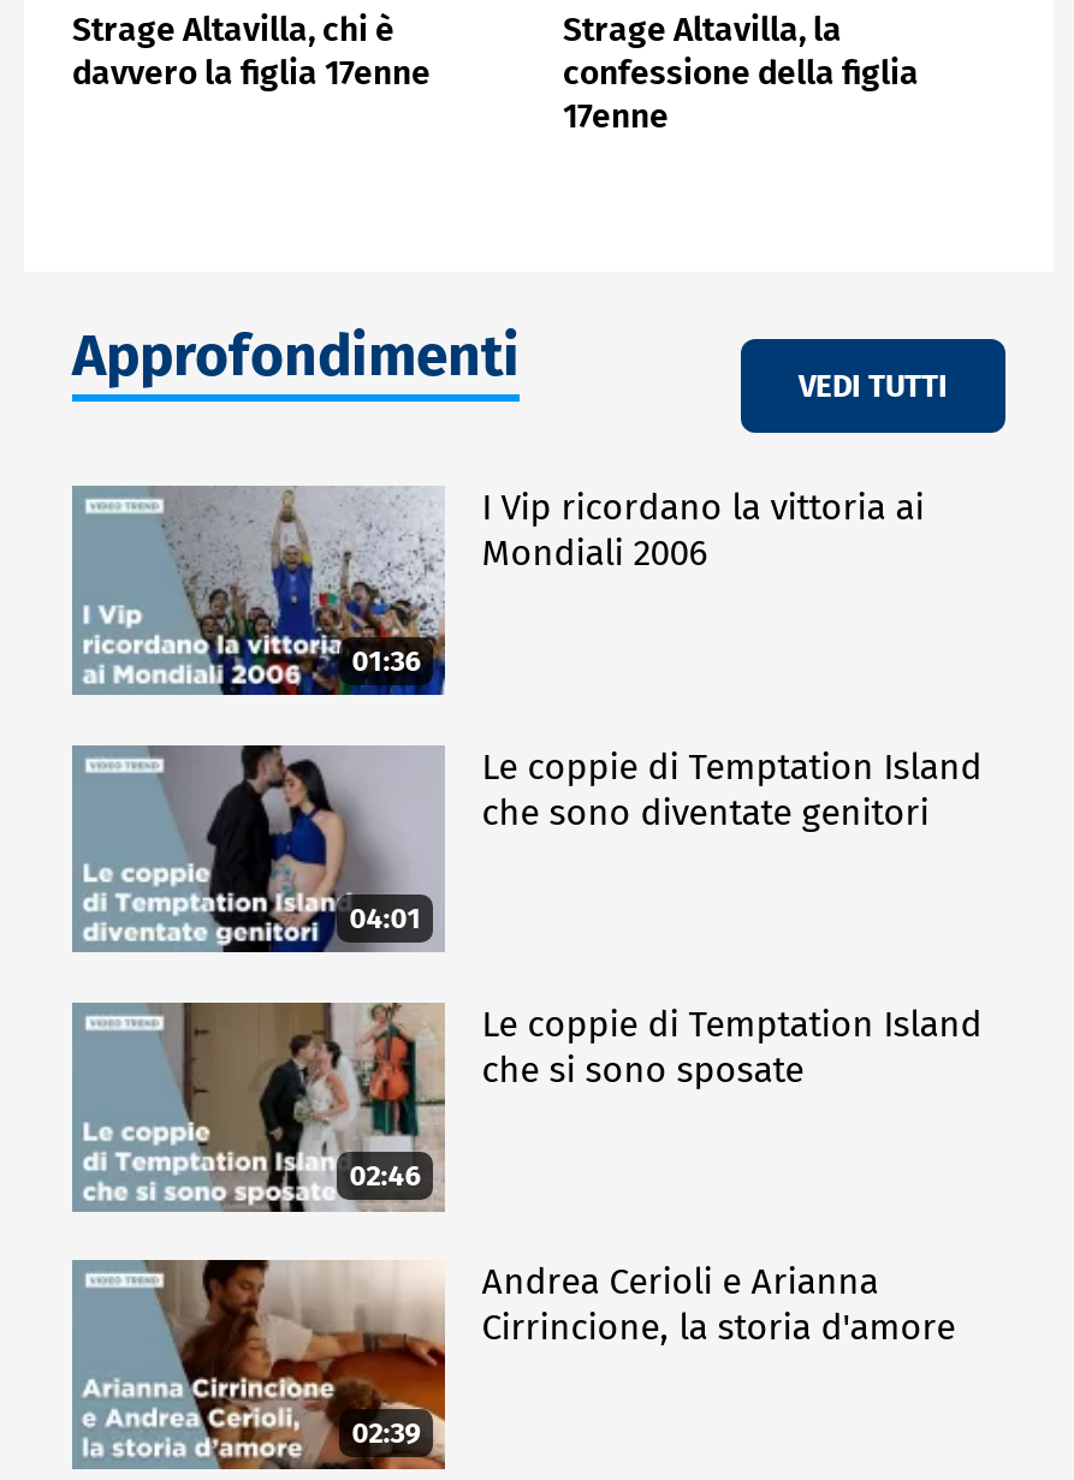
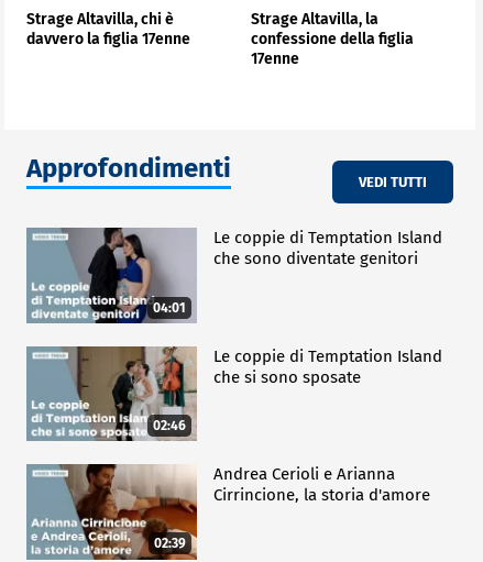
- [image]
- 01:36

- I Vip ricordano la vittoria ai
- Mondiali 2006
